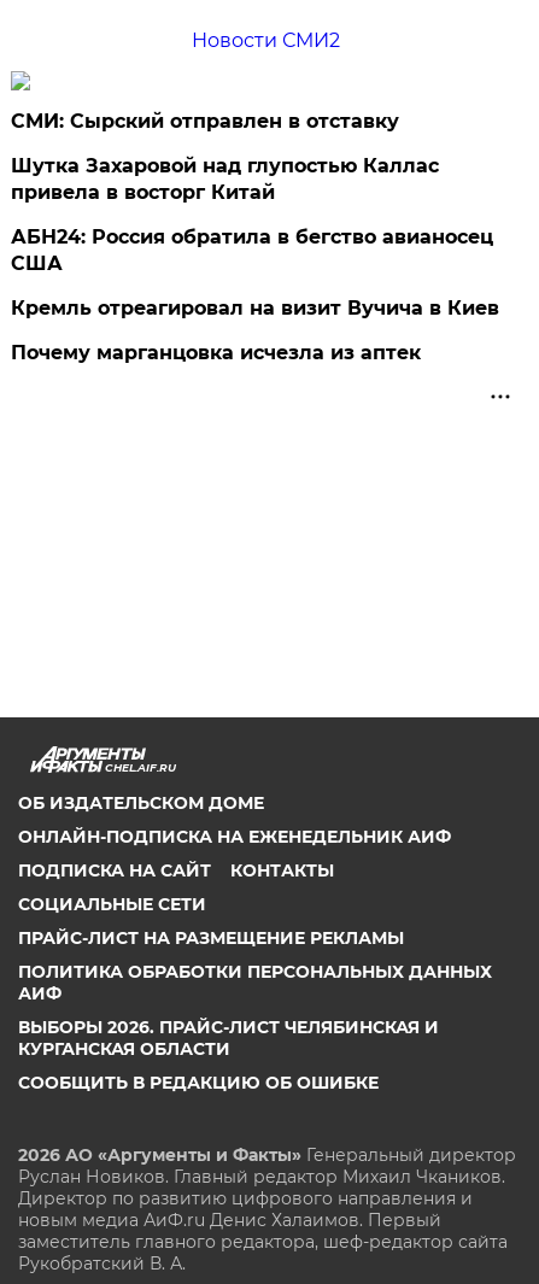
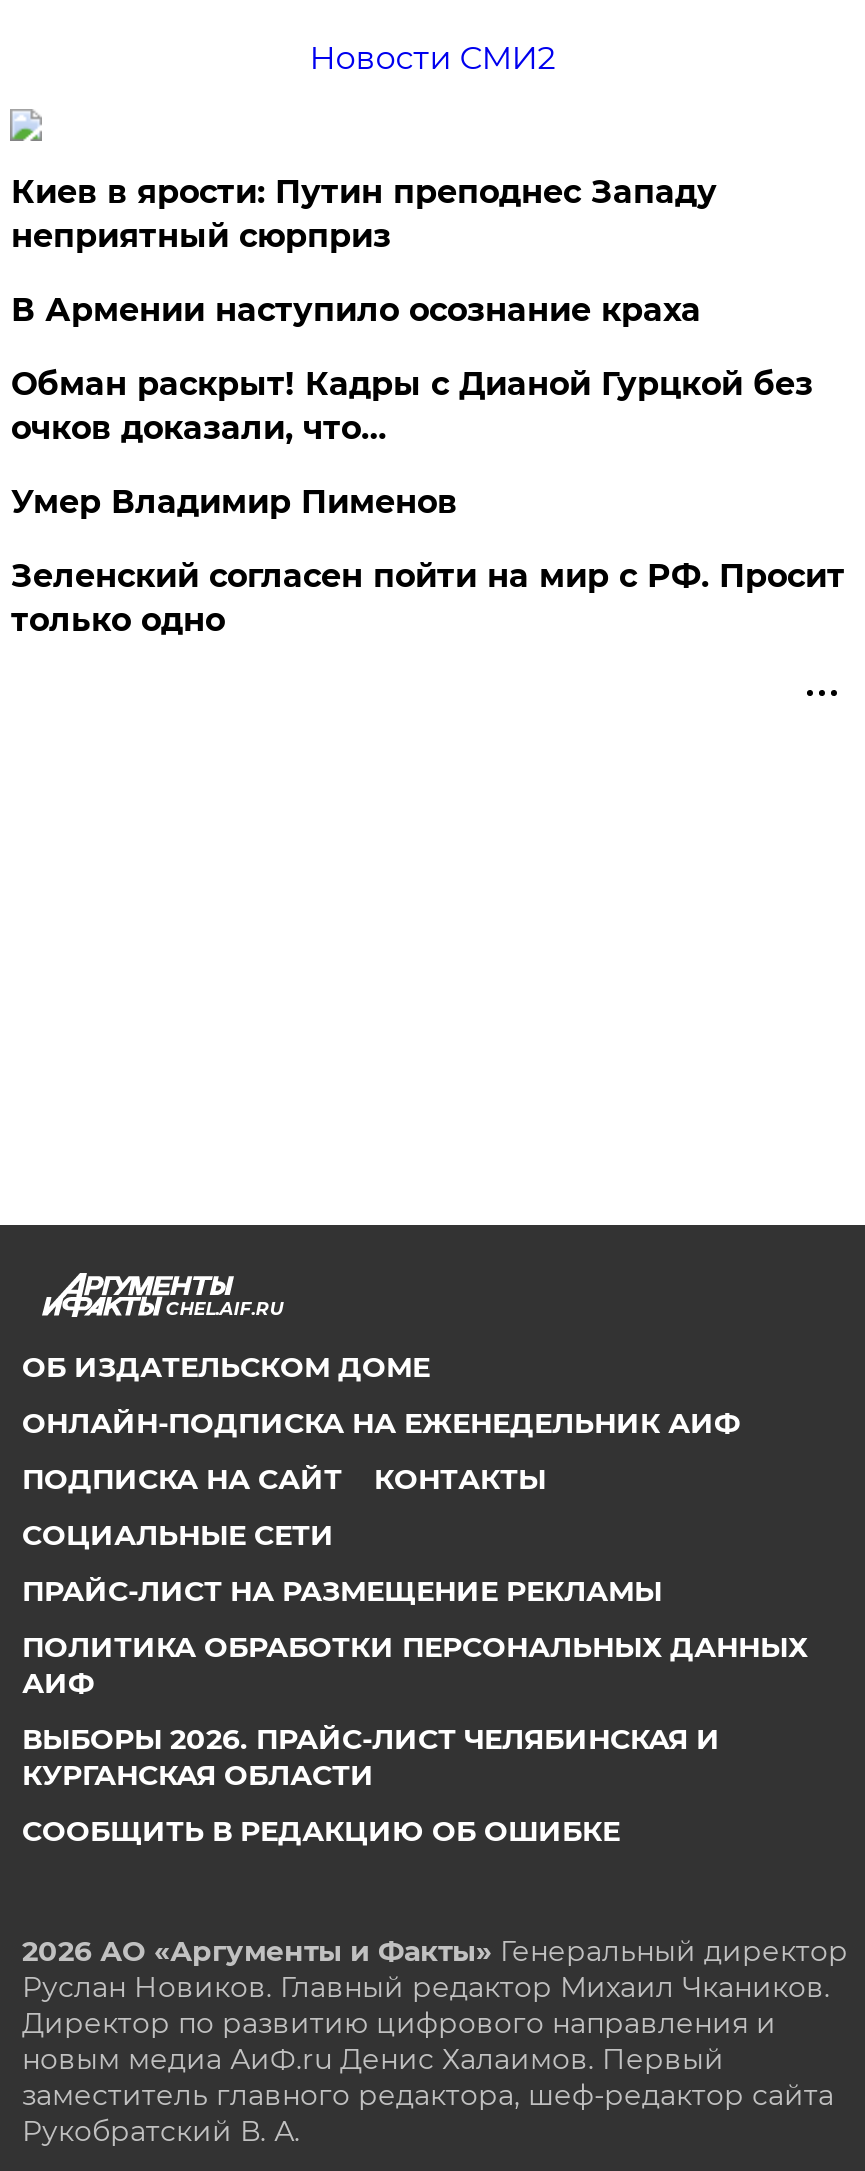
- СМИ: Сырский отправлен в отставку
+ Киев в ярости: Путин преподнес Западу
+ неприятный сюрприз

- Шутка Захаровой над глупостью Каллас
- привела в восторг Китай
+ В Армении наступило осознание краха

- АБН24: Россия обратила в бегство авианосец
- США
+ Обман раскрыт! Кадры с Дианой Гурцкой без
+ очков доказали, что…

- Кремль отреагировал на визит Вучича в Киев
+ Умер Владимир Пименов

- Почему марганцовка исчезла из аптек
+ Зеленский согласен пойти на мир с РФ. Просит
+ только одно
